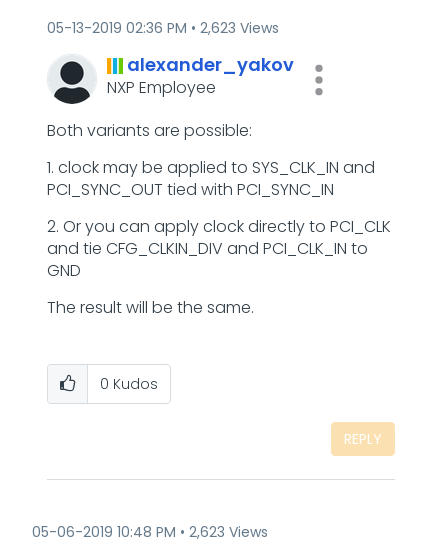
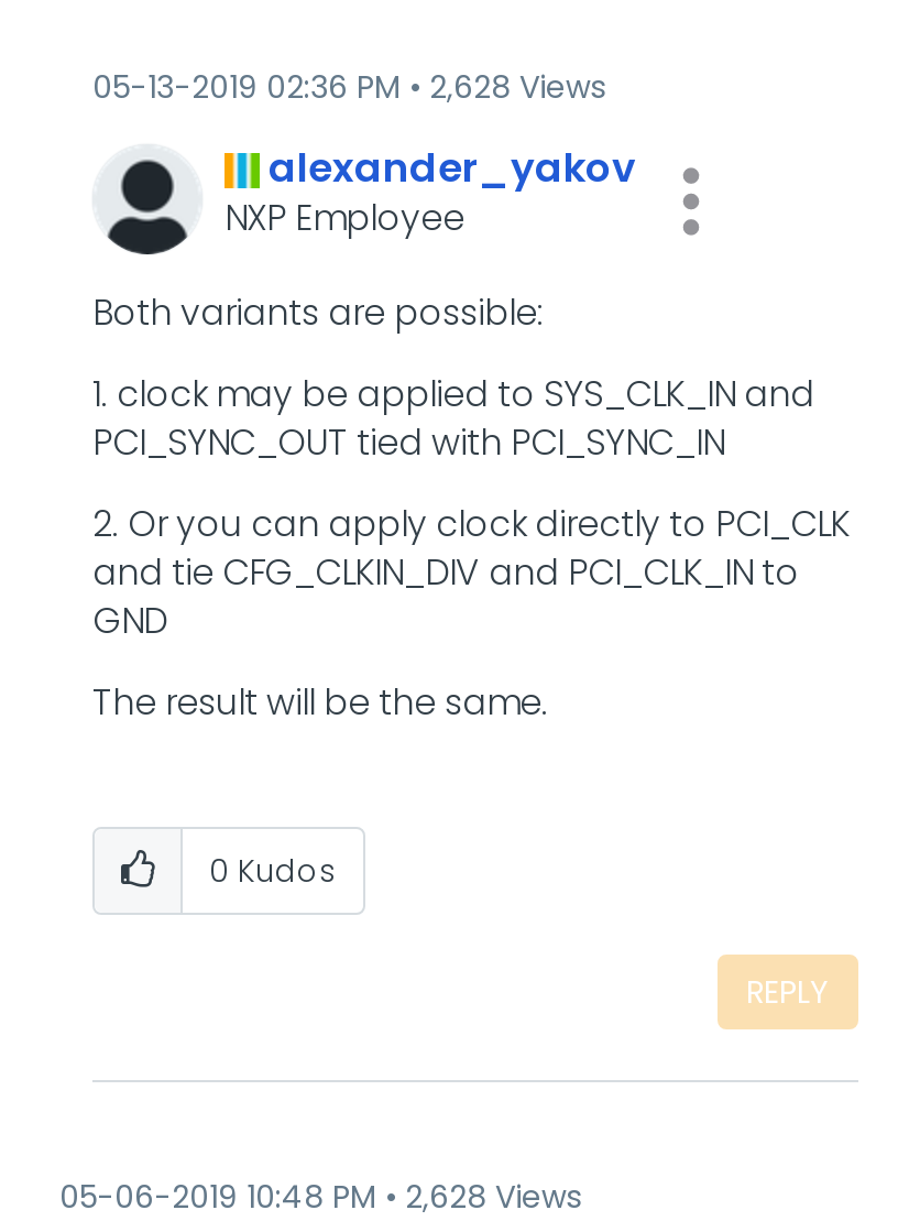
- 05-13-2019 02:36 PM 2,623 Views
+ 05-13-2019 02:36 PM 2,628 Views

- 05-06-2019 10:48 PM 2,623 Views
+ 05-06-2019 10:48 PM 2,628 Views
